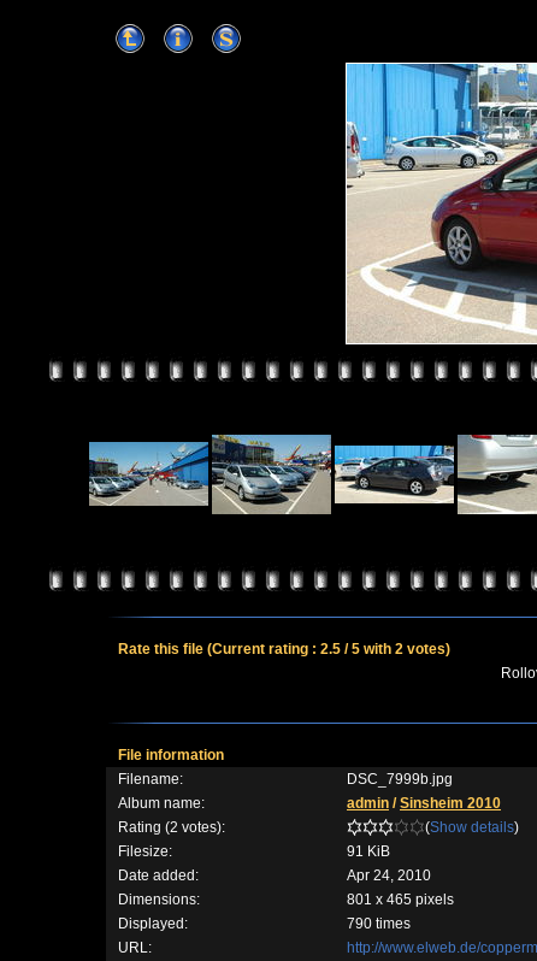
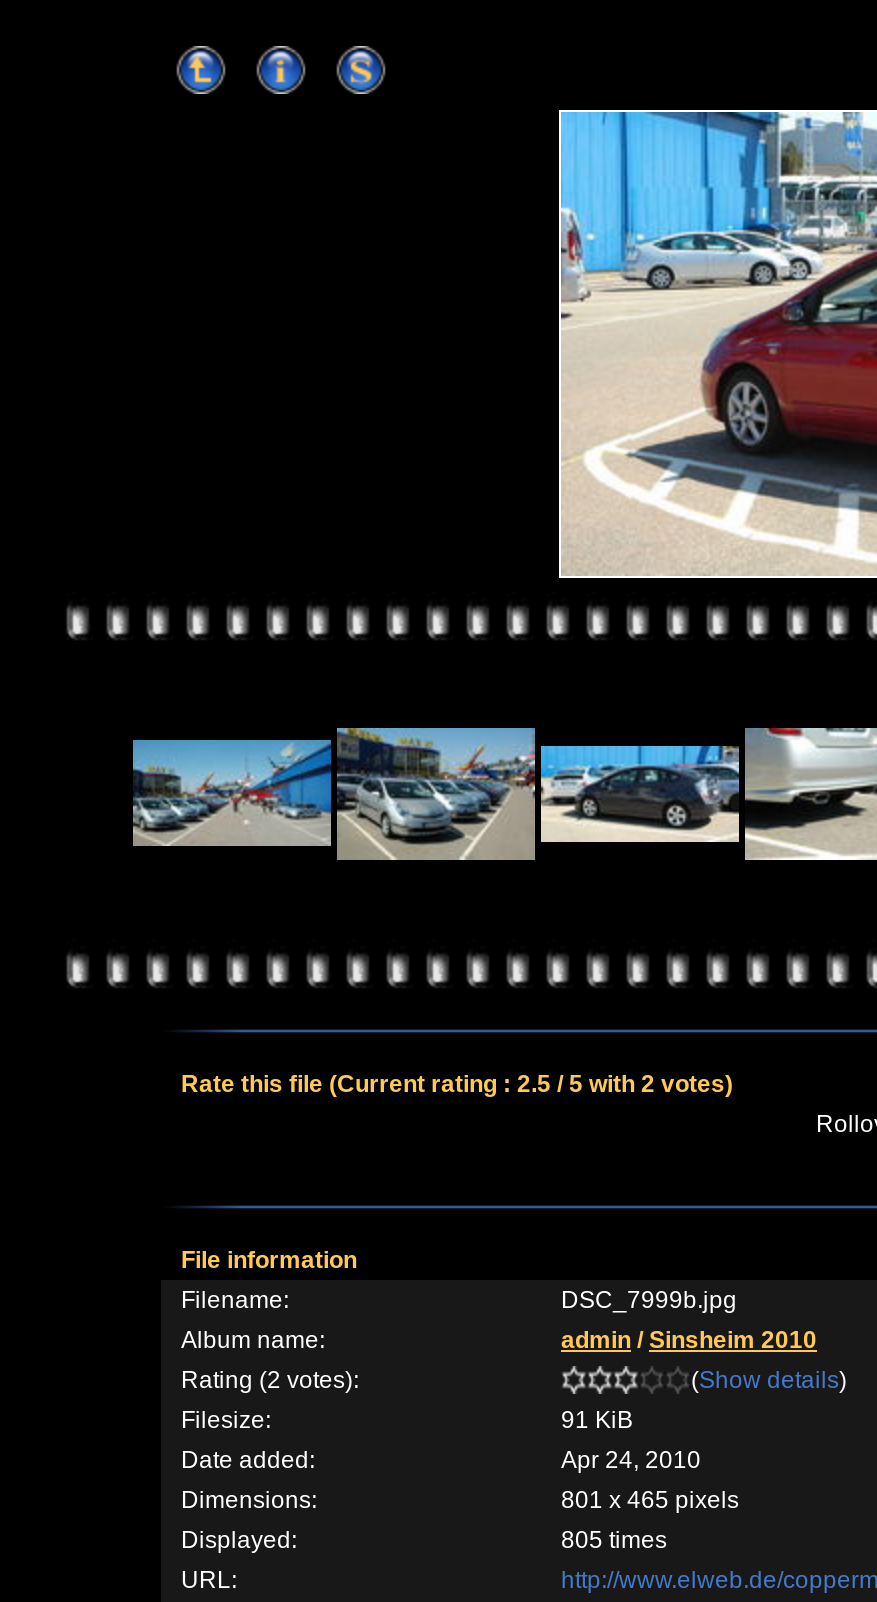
- 790 times
+ 805 times
